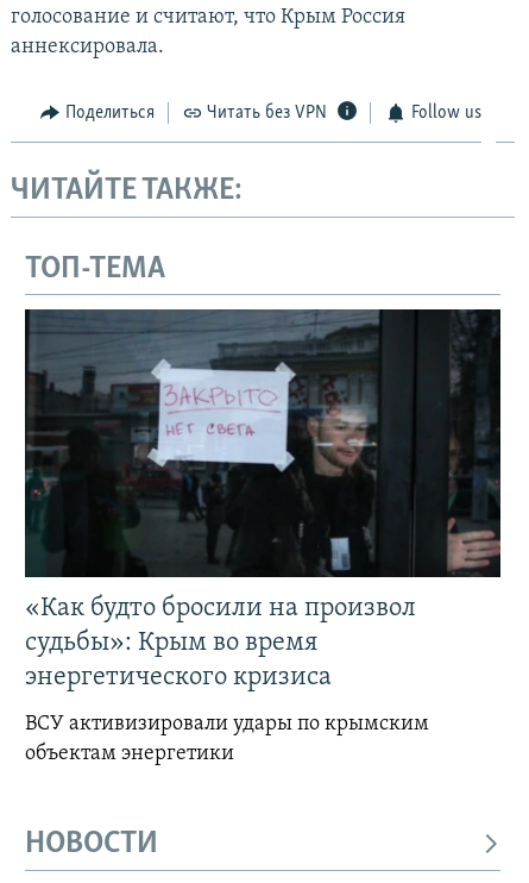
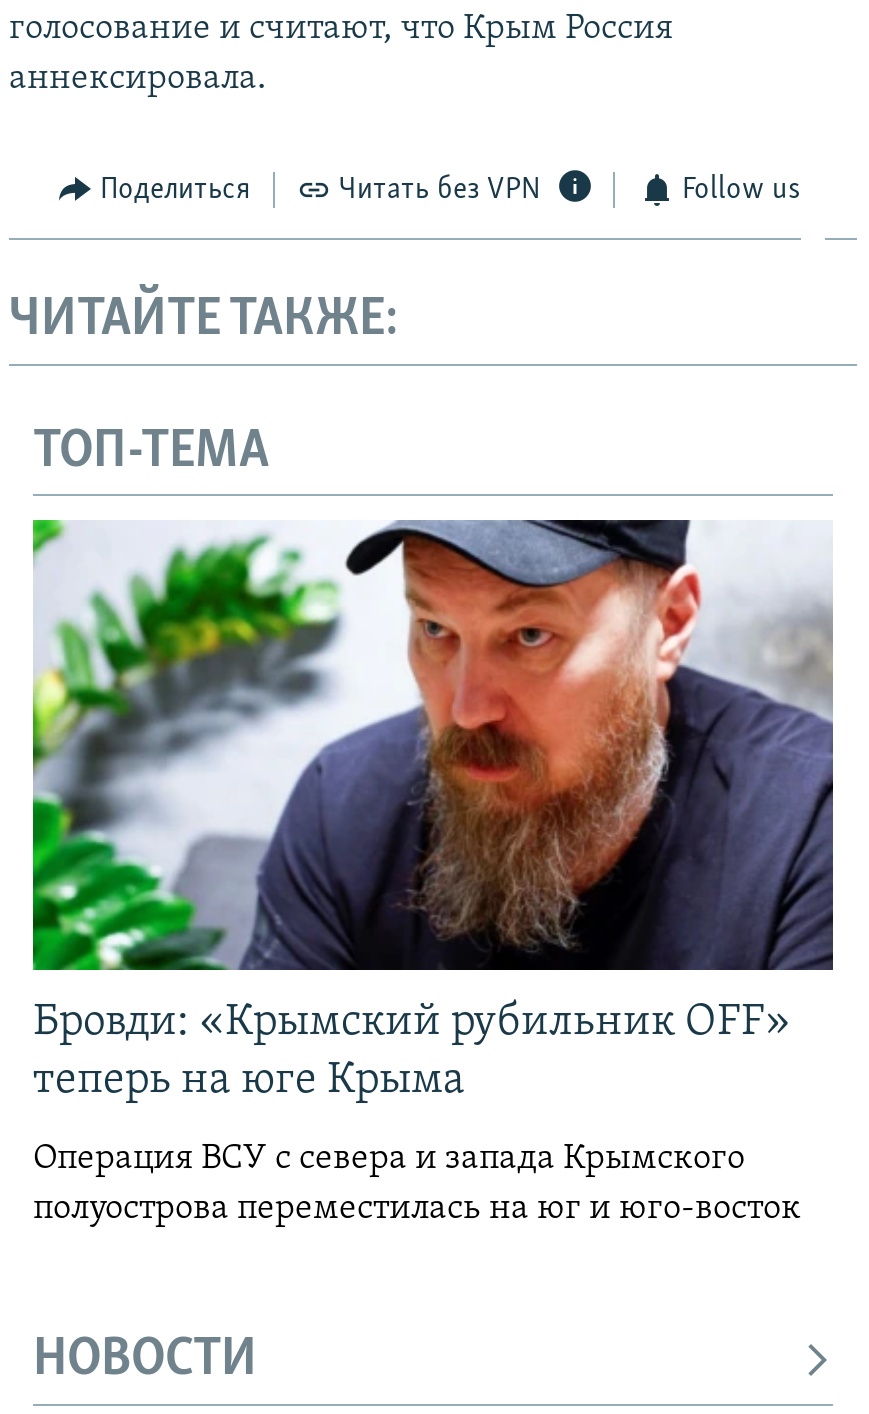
- [image]
- «Как будто бросили на произвол
- судьбы»: Крым во время
- энергетического кризиса
+ [image]
+ Бровди: «Крымский рубильник OFF»
+ теперь на юге Крыма

- ВСУ активизировали удары по крымским
- объектам энергетики
+ Операция ВСУ с севера и запада Крымского
+ полуострова переместилась на юг и юго-восток
